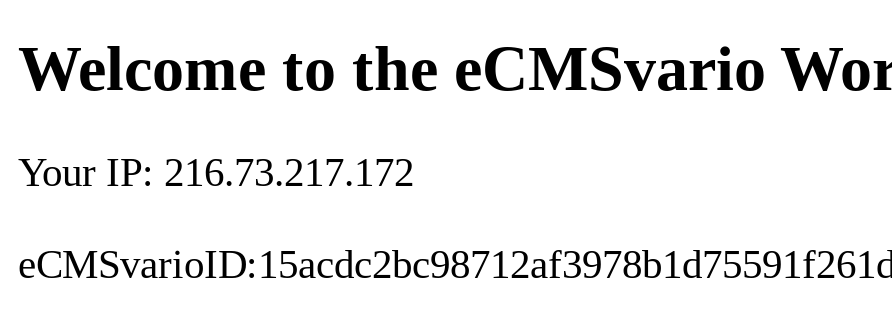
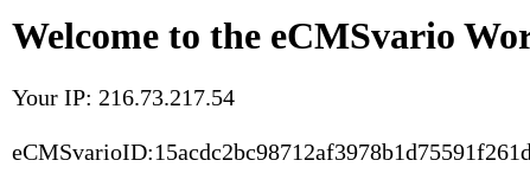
- Your IP: 216.73.217.172
+ Your IP: 216.73.217.54
